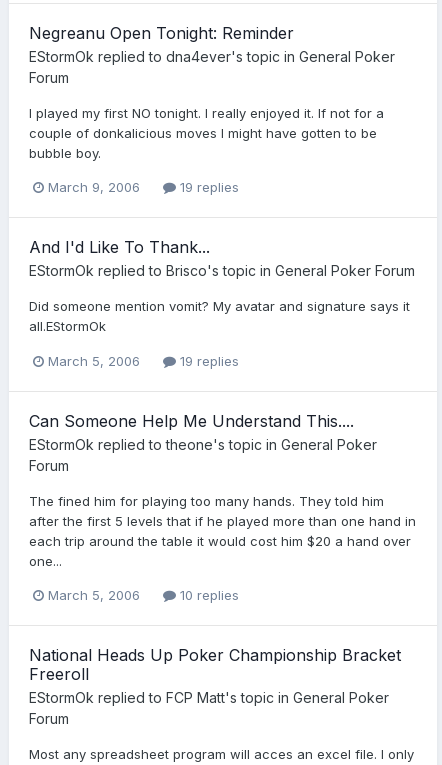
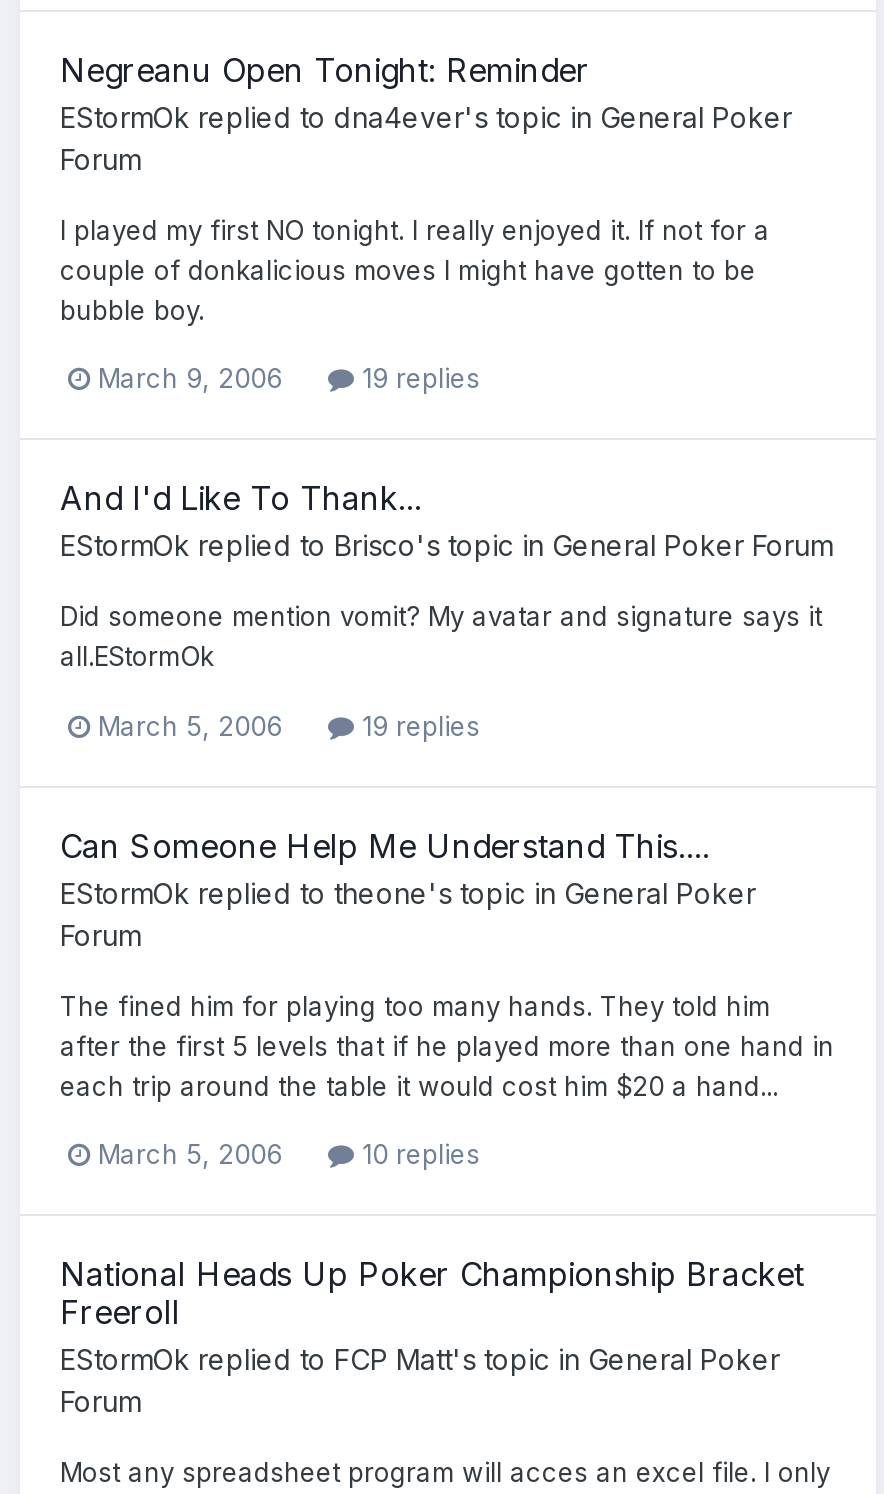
- each trip around the table it would cost him $20 a hand over
- one...
+ each trip around the table it would cost him $20 a hand...
